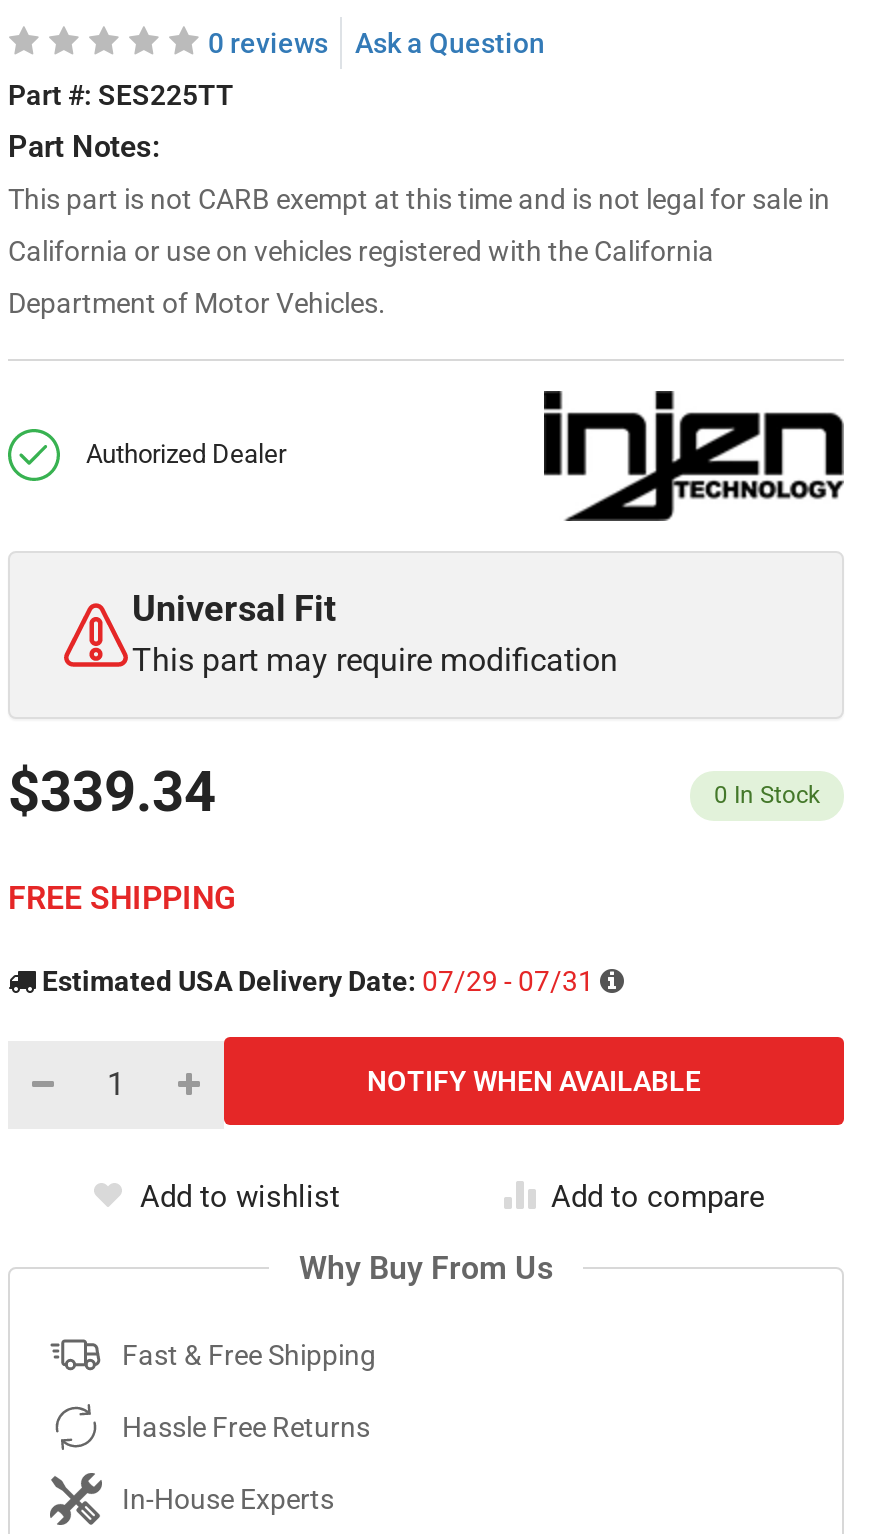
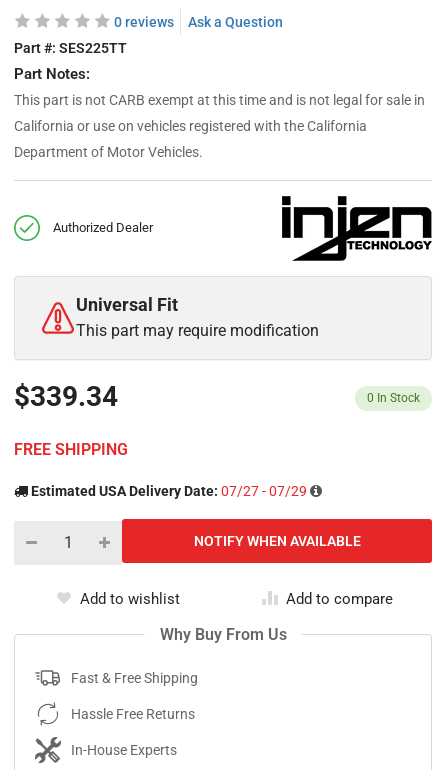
- Estimated USA Delivery Date: 07/29 - 07/31
+ Estimated USA Delivery Date: 07/27 - 07/29
